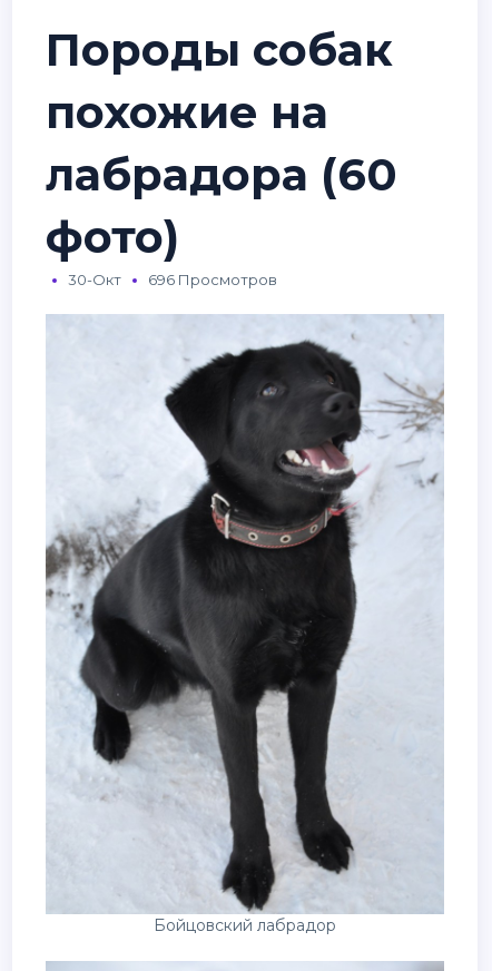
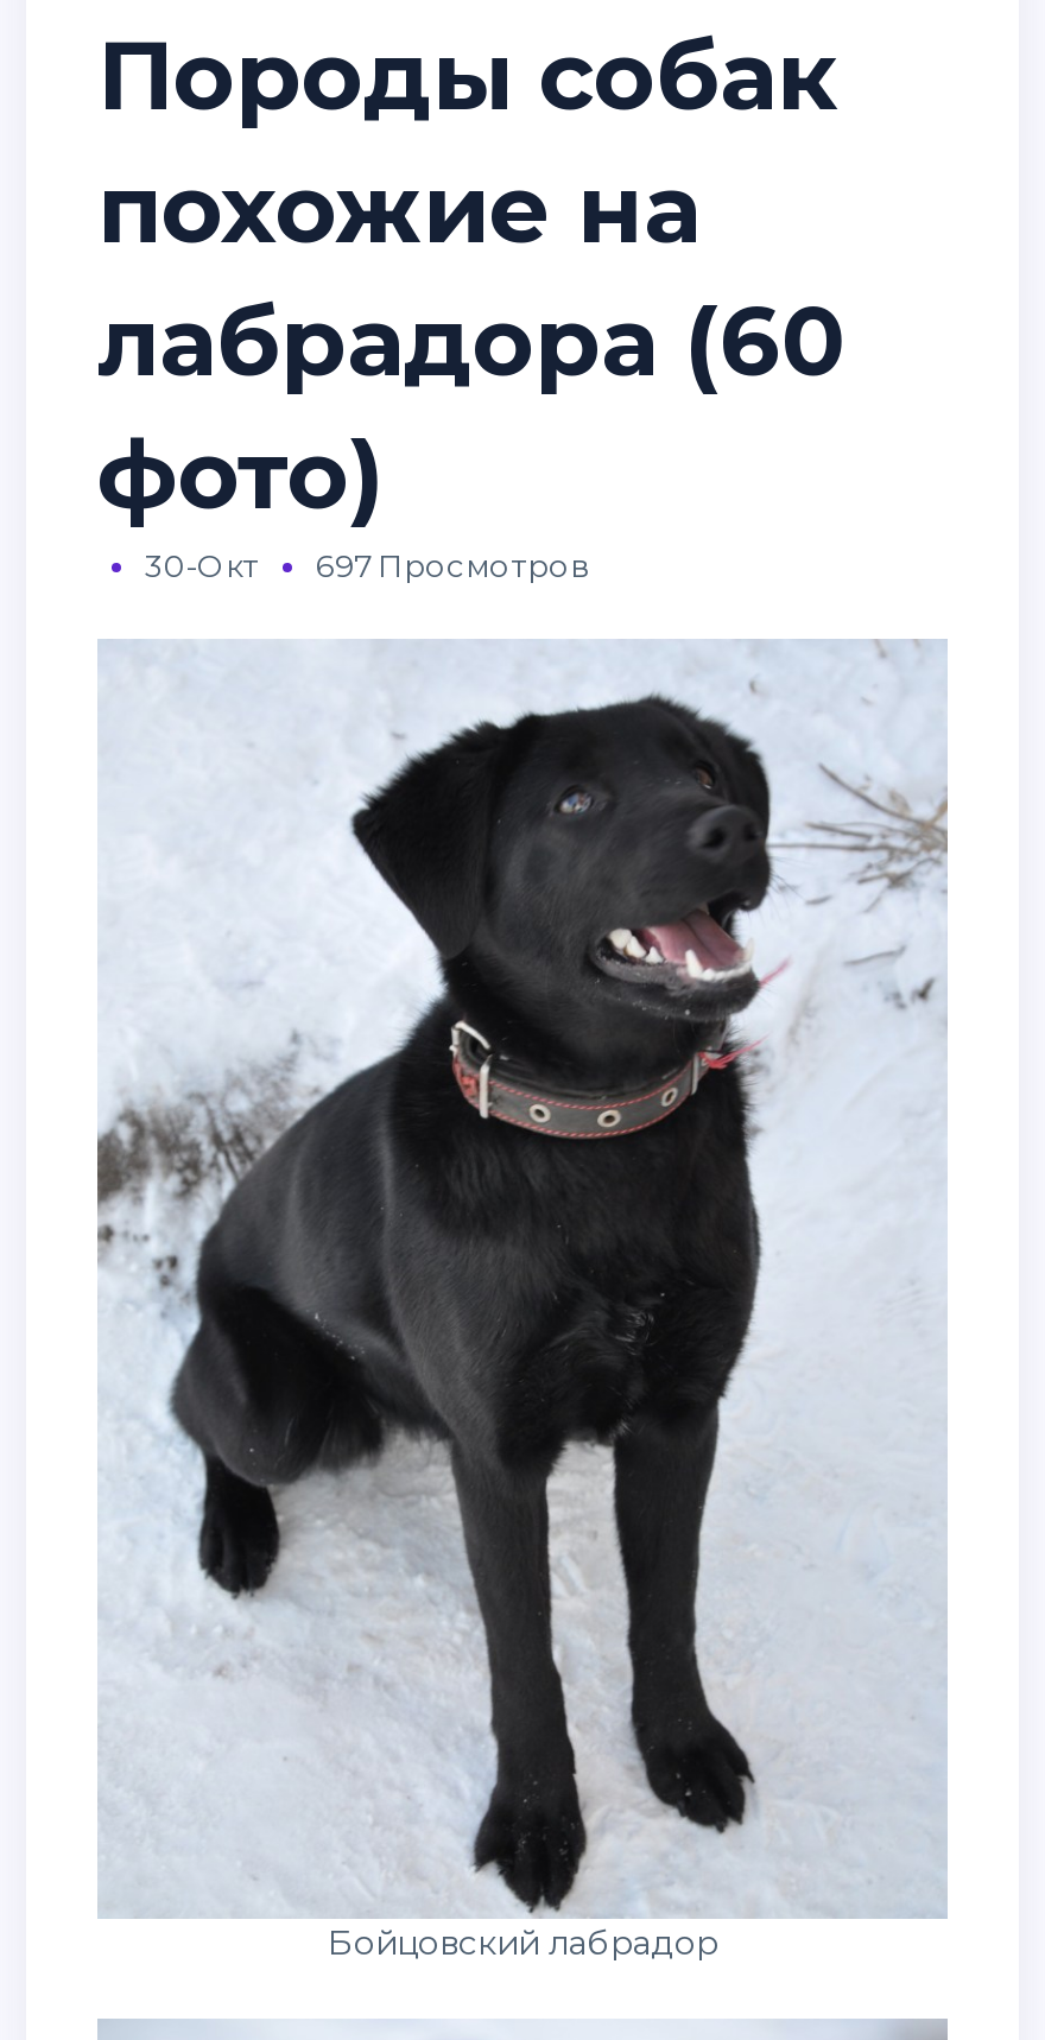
- 30-Окт 696 Просмотров
+ 30-Окт 697 Просмотров
